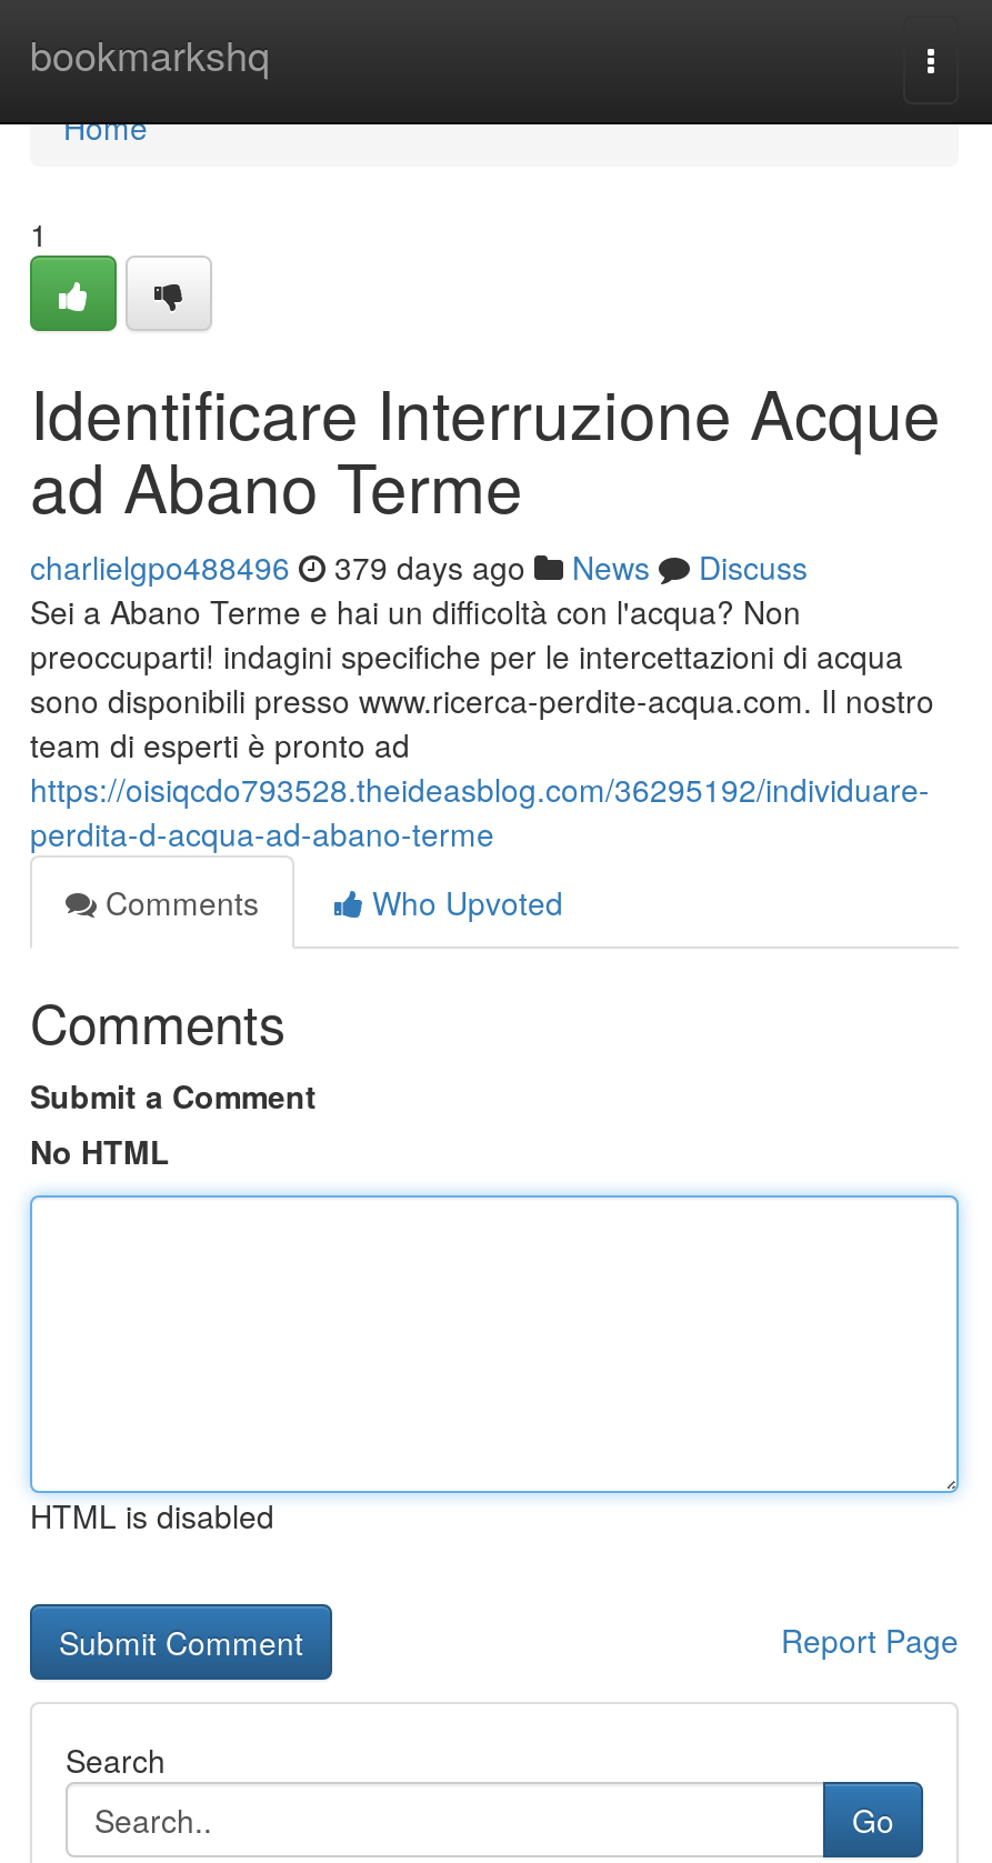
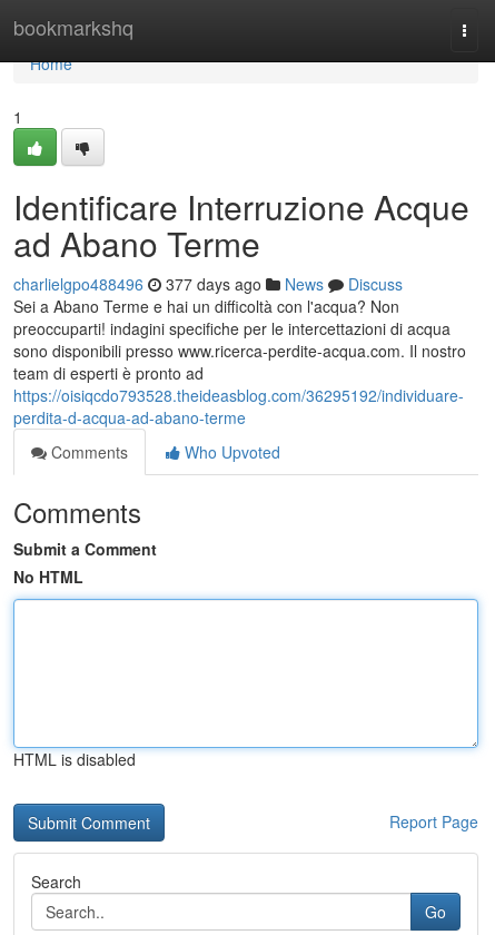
- charlielgpo488496 379 days ago News Discuss
+ charlielgpo488496 377 days ago News Discuss
